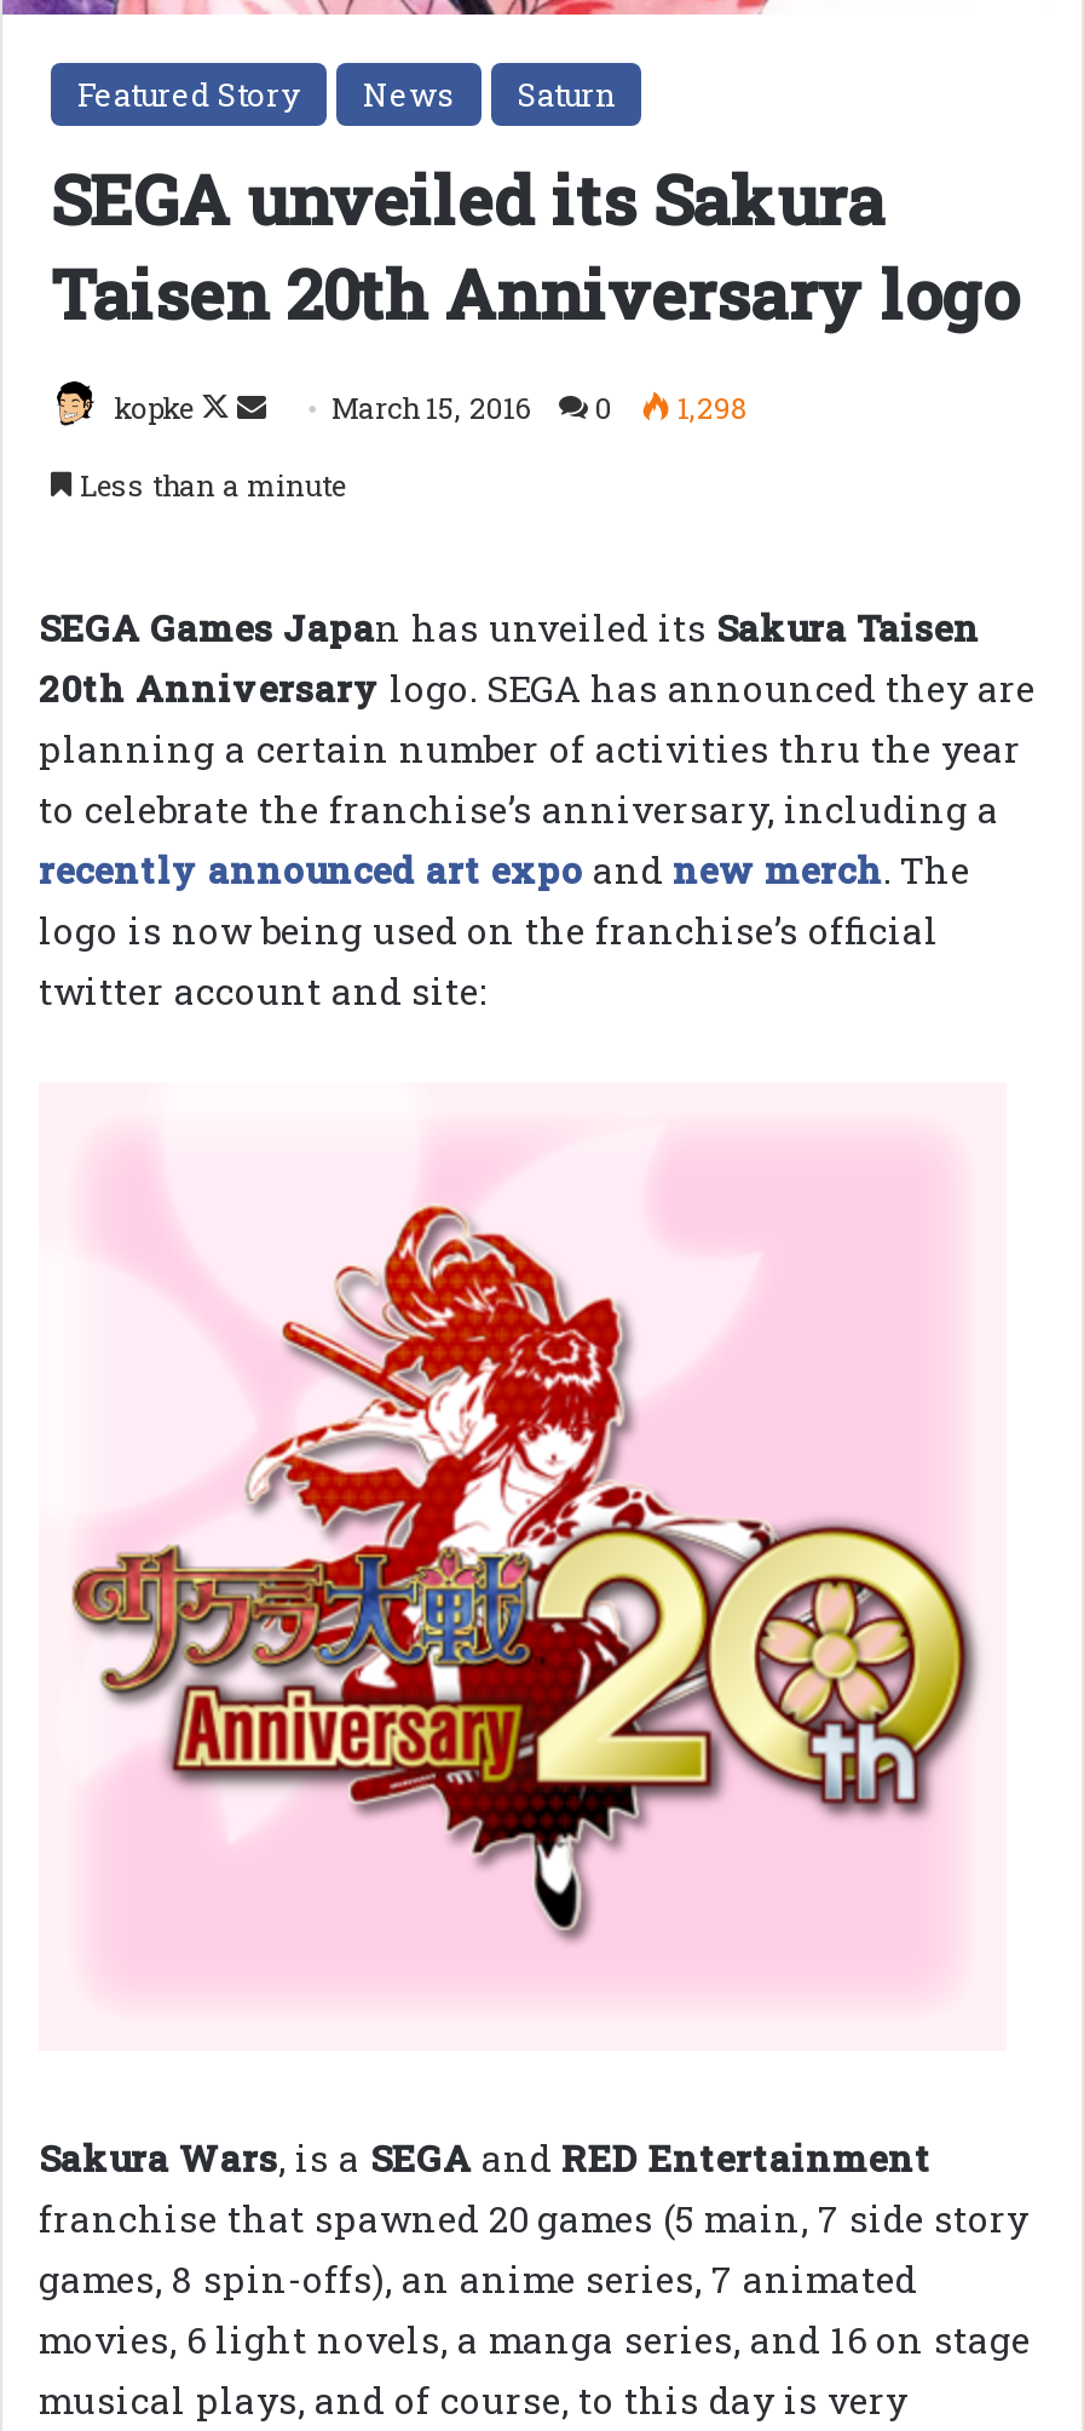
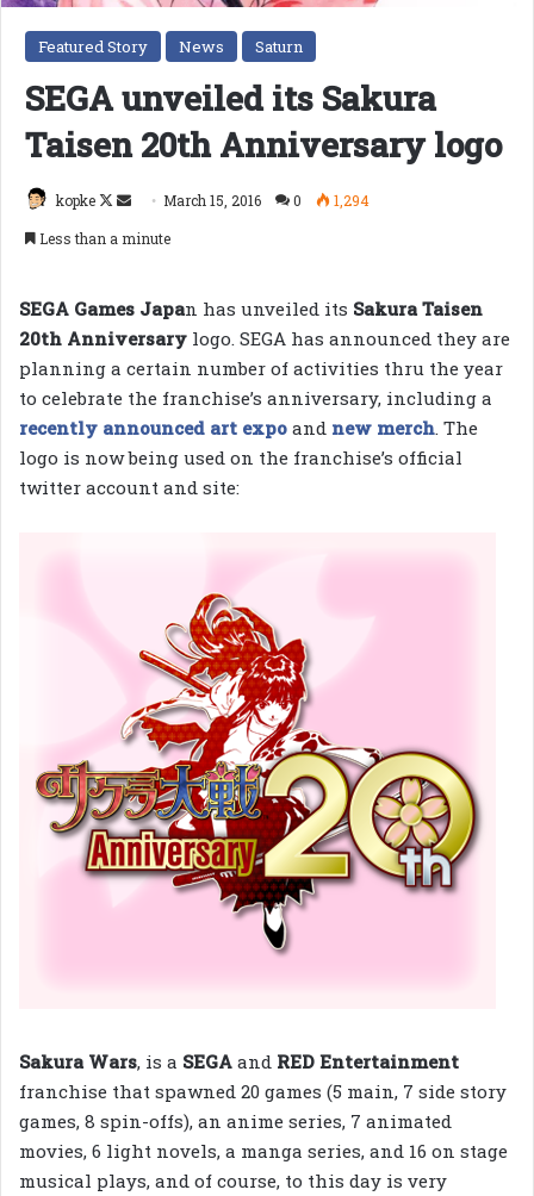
- 1,298
+ 1,294
